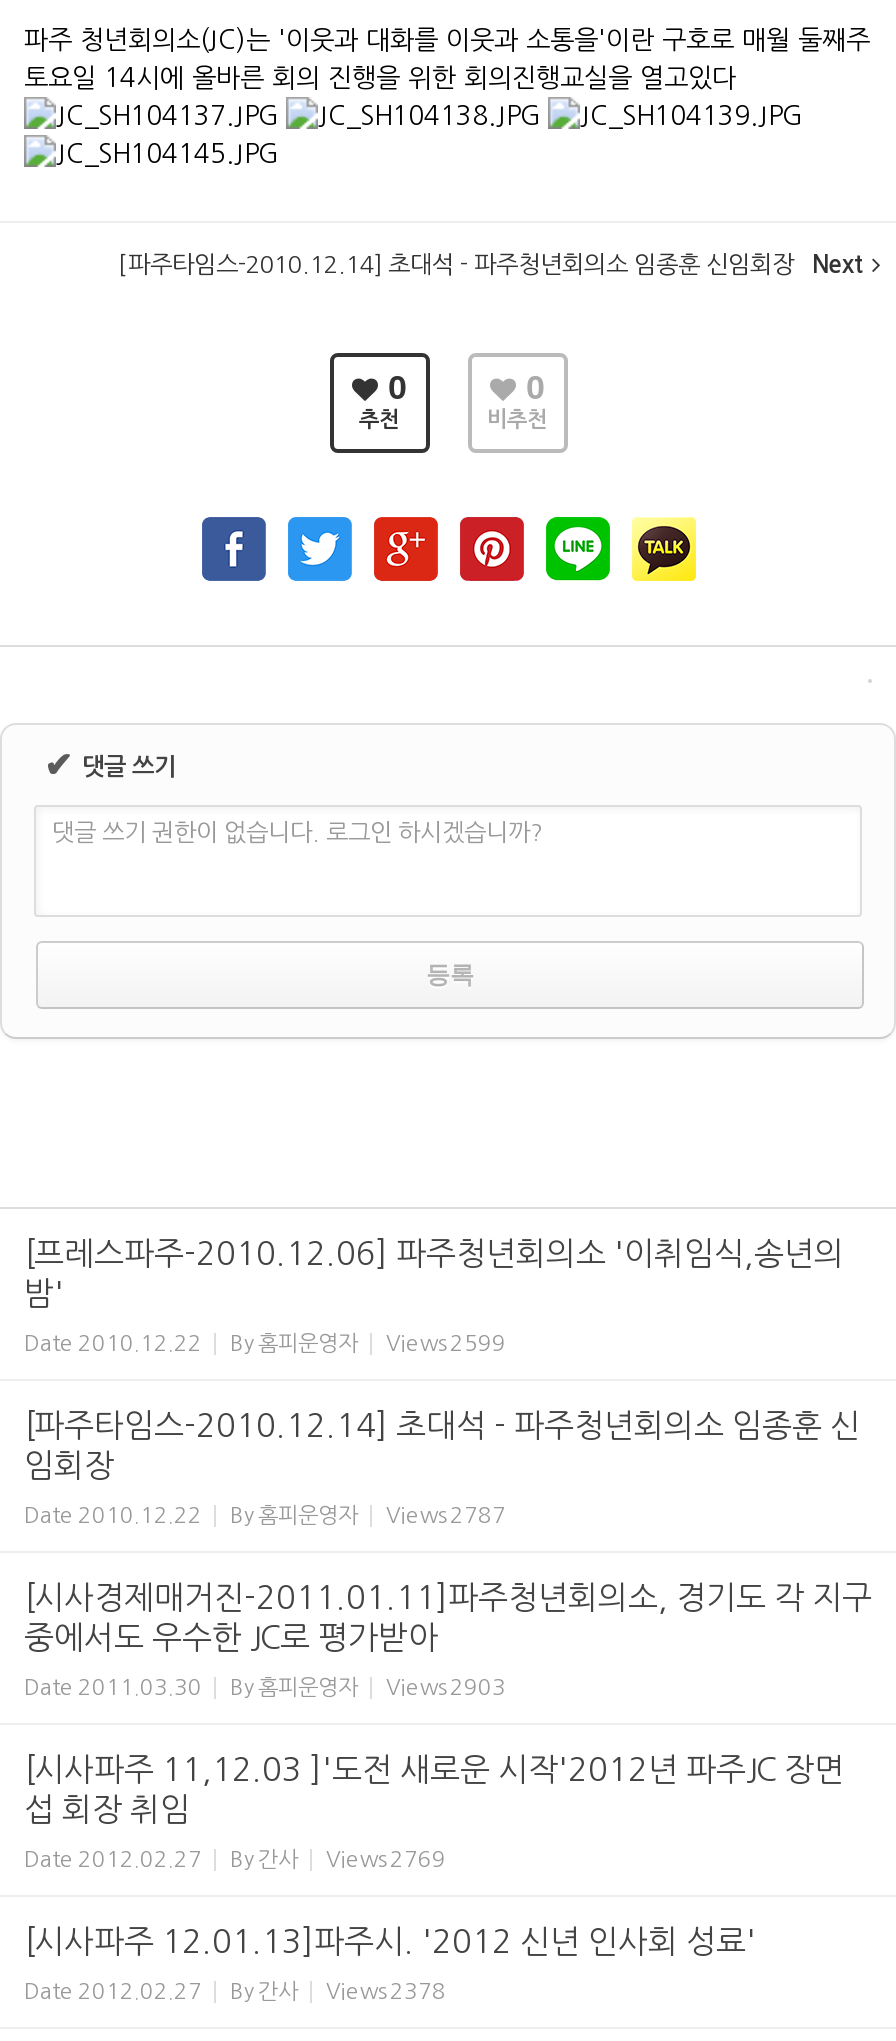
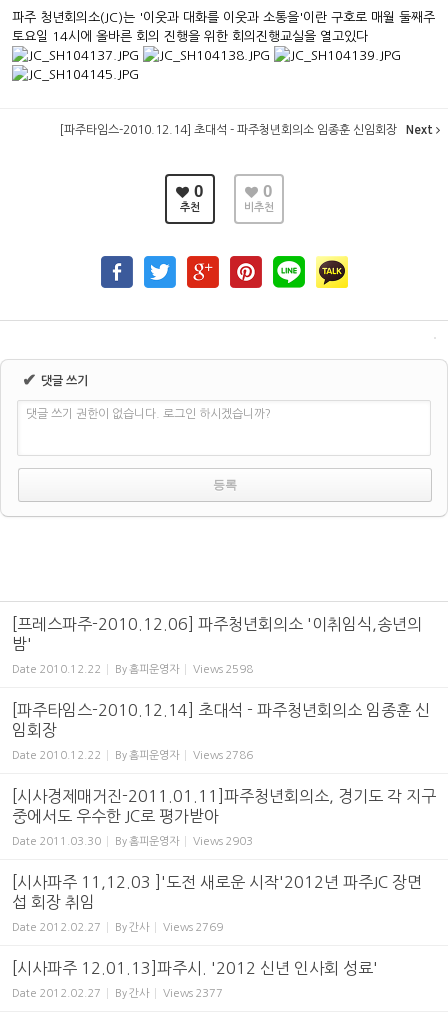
- Date 2010.12.22 By 홈피운영자 Views 2599
+ Date 2010.12.22 By 홈피운영자 Views 2598

- Date 2010.12.22 By 홈피운영자 Views 2787
+ Date 2010.12.22 By 홈피운영자 Views 2786

- Views 2378
+ Views 2377
